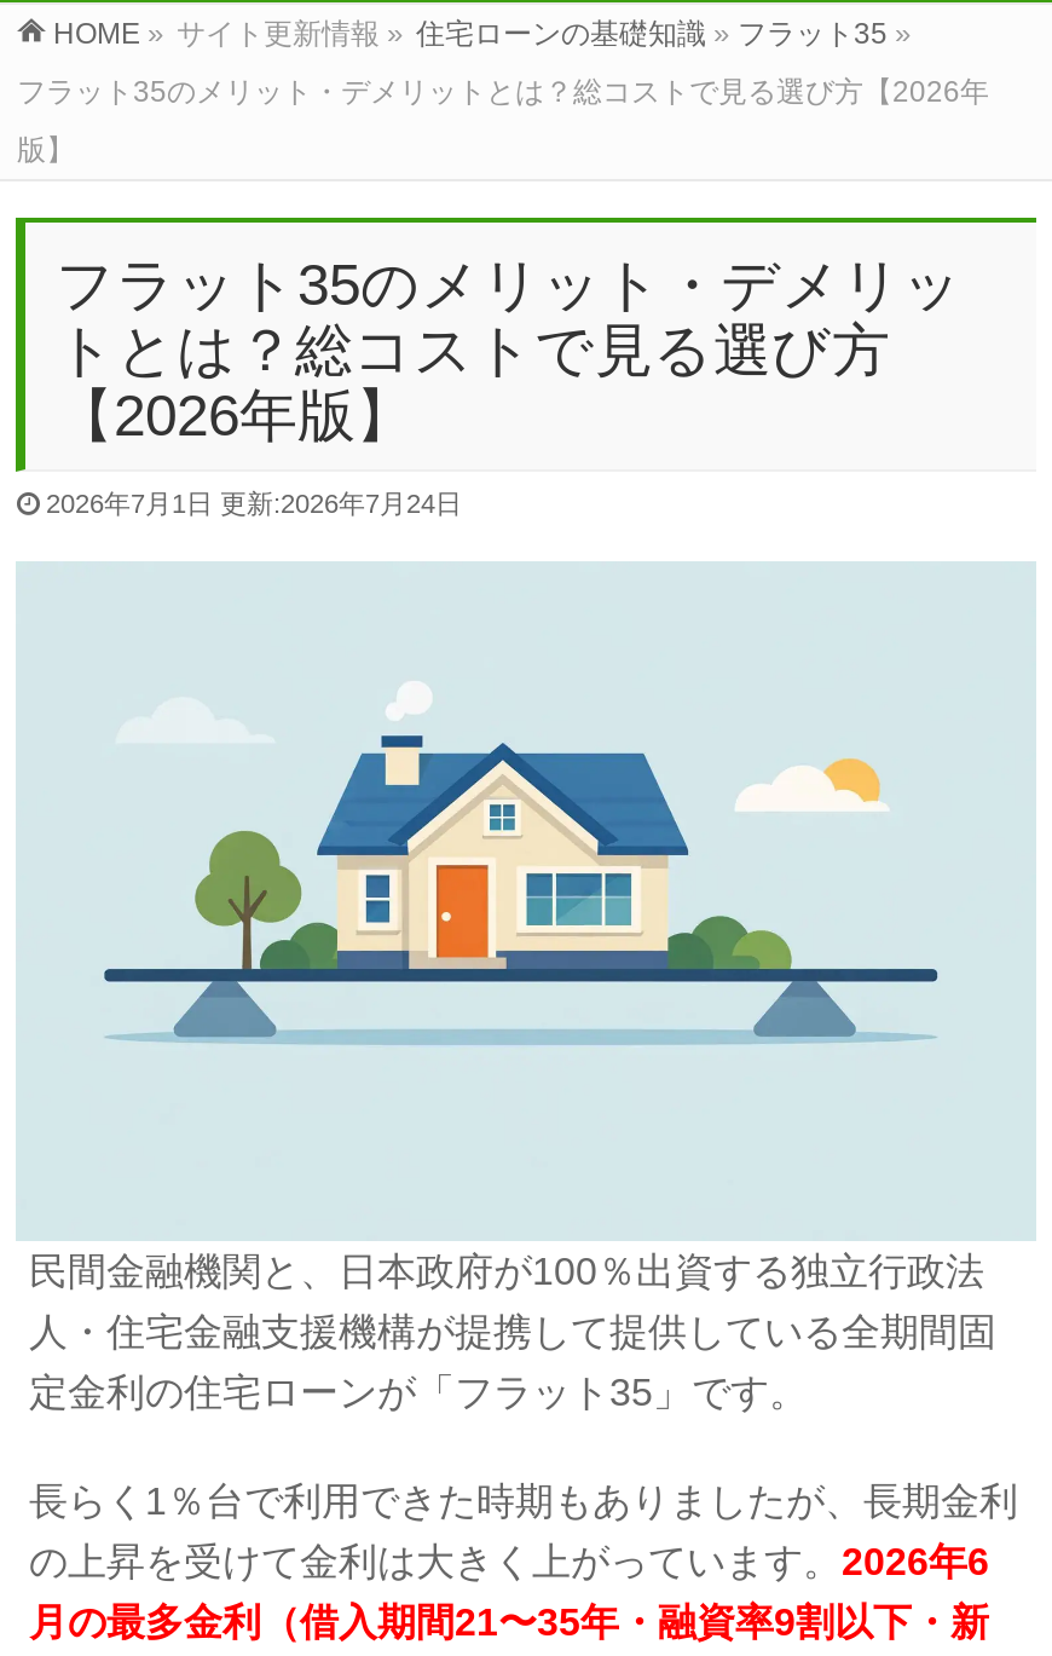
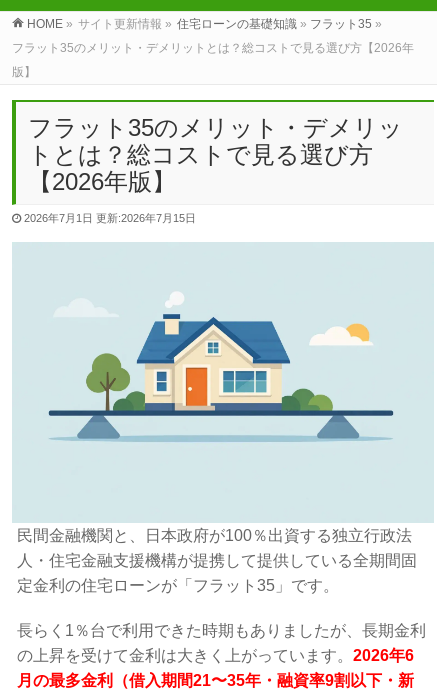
- 2026年7月1日更新:2026年7月24日
+ 2026年7月1日更新:2026年7月15日
